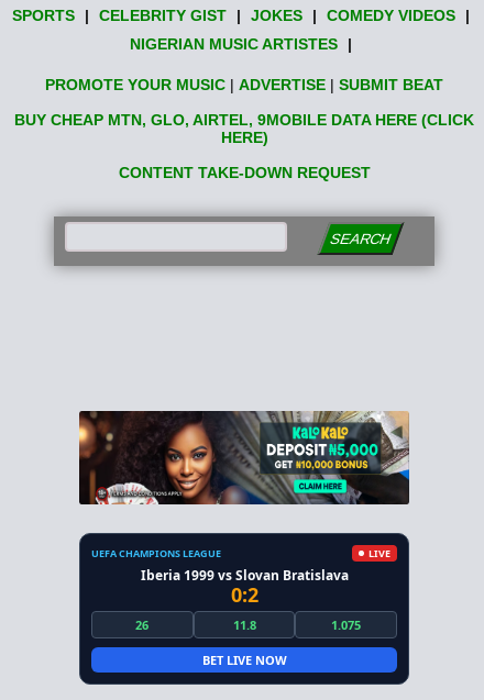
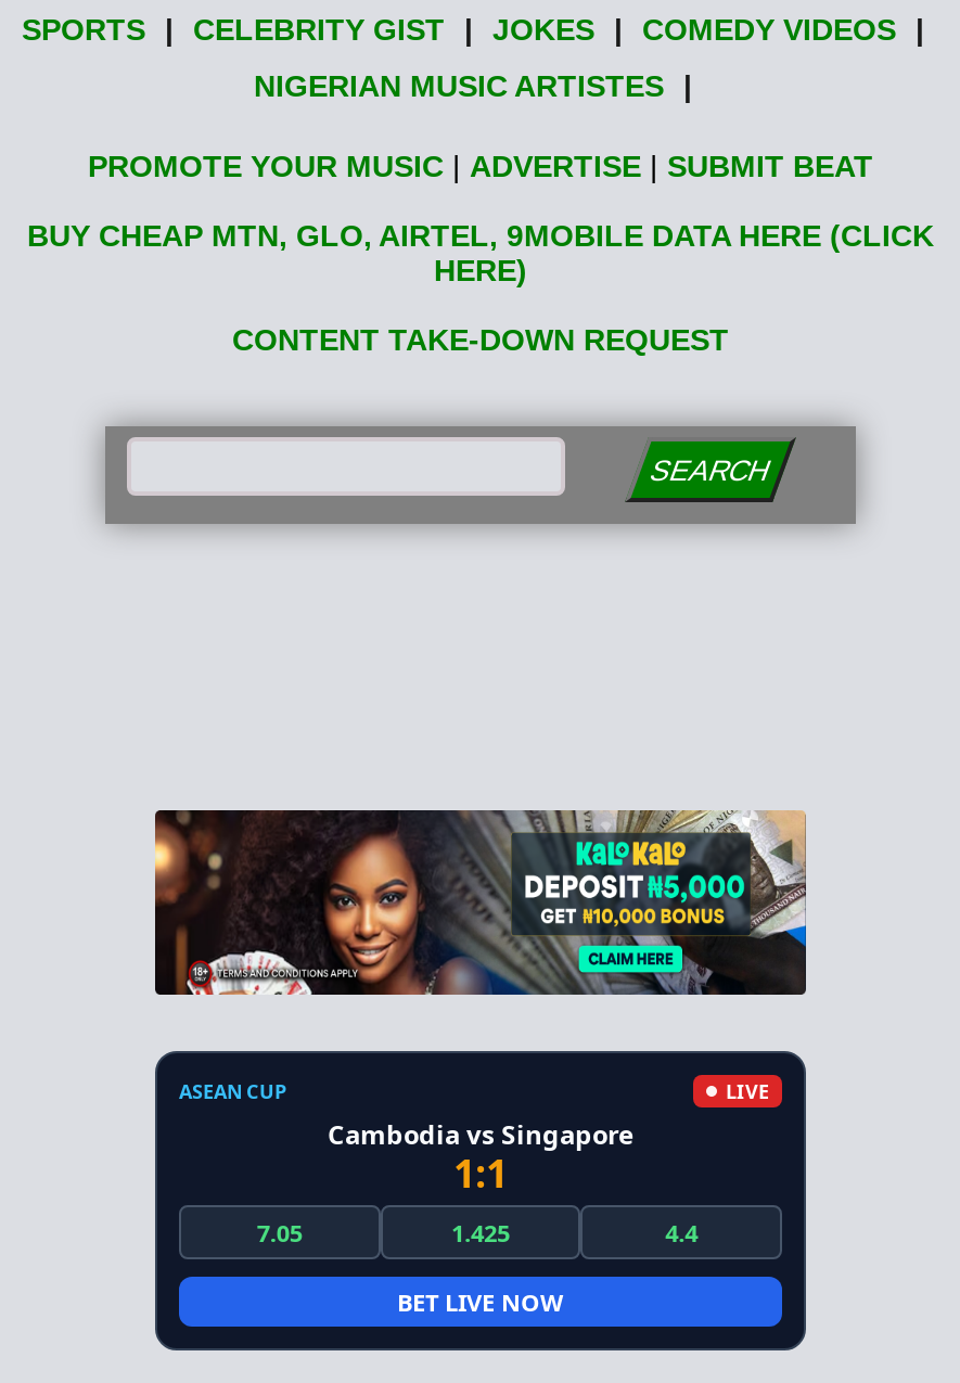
- UEFA CHAMPIONS LEAGUE
+ ASEAN CUP

- Iberia 1999 vs Slovan Bratislava
- 0:2
- 26
- 11.8
- 1.075
+ Cambodia vs Singapore
+ 1:1
+ 7.05
+ 1.425
+ 4.4
